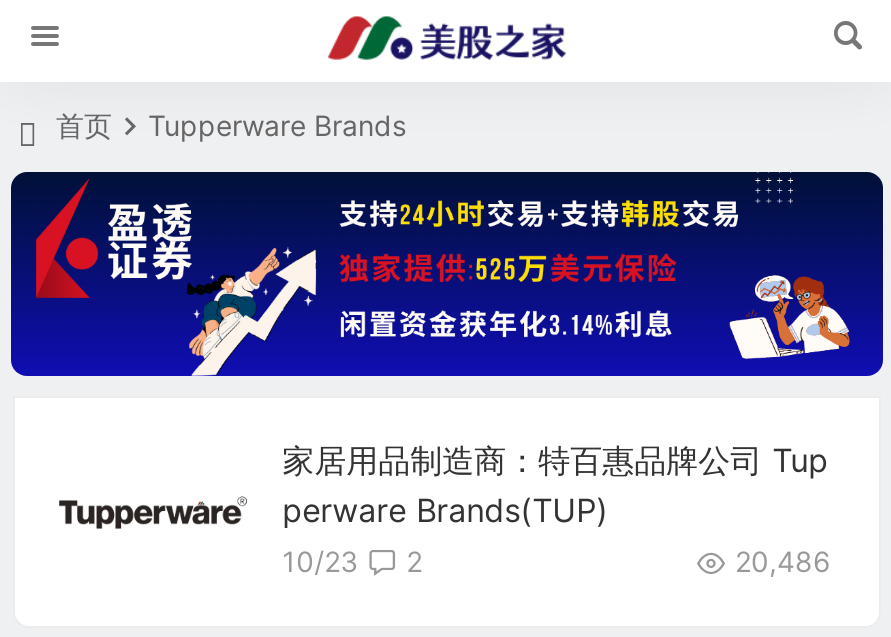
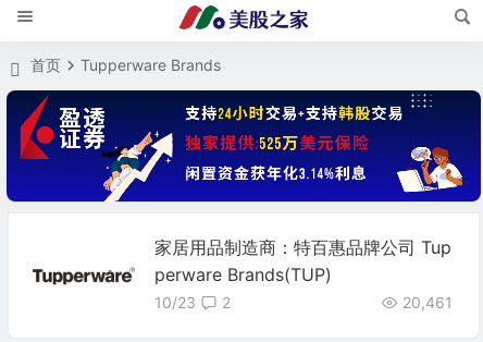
- 20,486
+ 20,461
